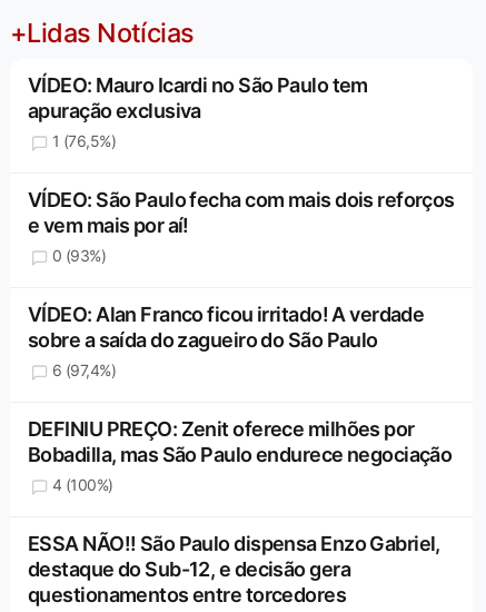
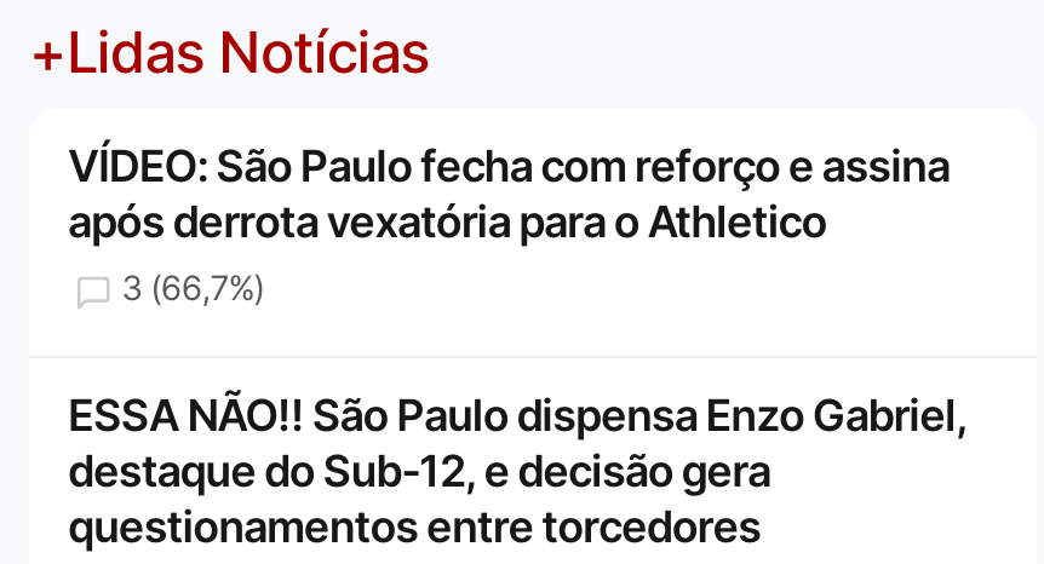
- VÍDEO: Mauro Icardi no São Paulo tem
- apuração exclusiva
- 1 (76,5%)
- VÍDEO: São Paulo fecha com mais dois reforços
- e vem mais por aí!
- 0 (93%)
- VÍDEO: Alan Franco ficou irritado! A verdade
- sobre a saída do zagueiro do São Paulo
- 6 (97,4%)
- DEFINIU PREÇO: Zenit oferece milhões por
- Bobadilla, mas São Paulo endurece negociação
- 4 (100%)
+ VÍDEO: São Paulo fecha com reforço e assina
+ após derrota vexatória para o Athletico
+ 3 (66,7%)
